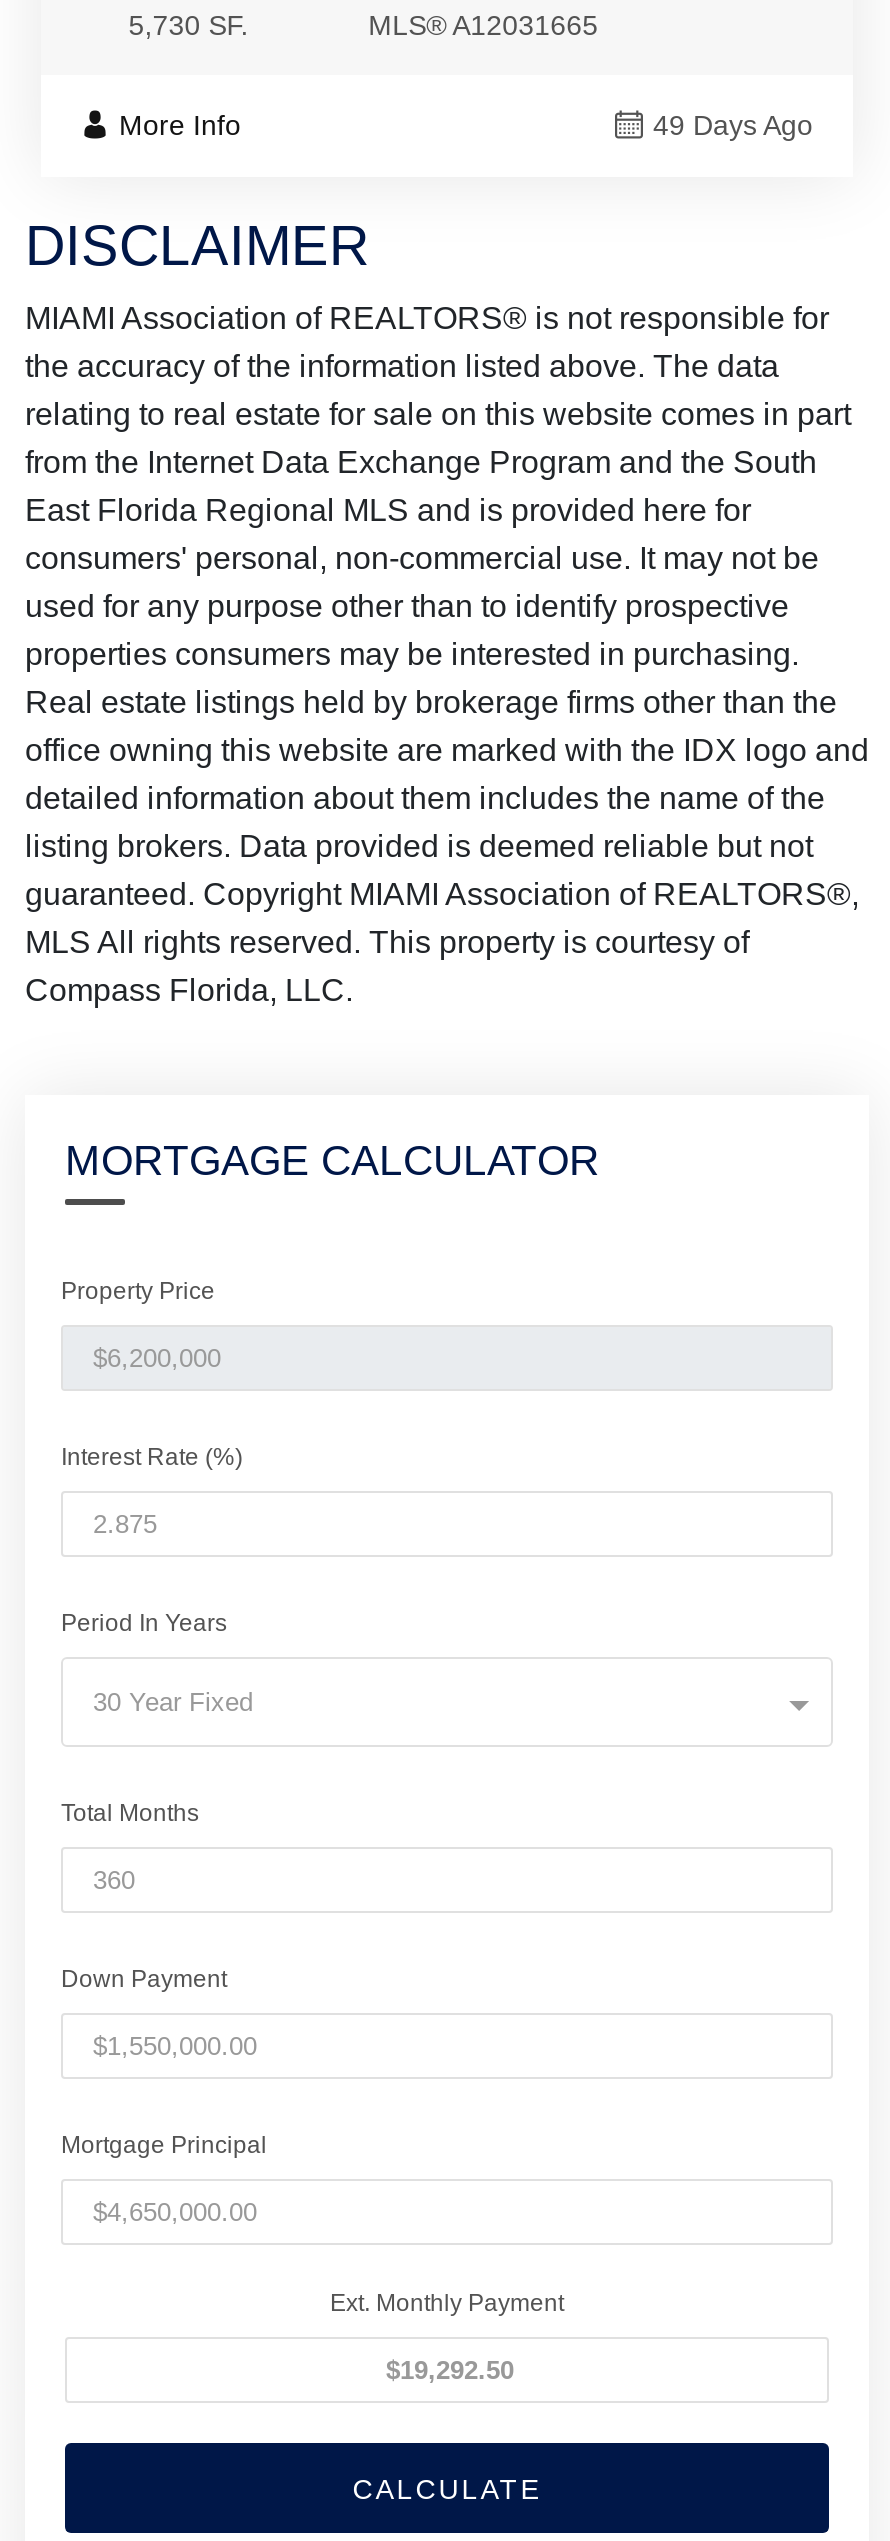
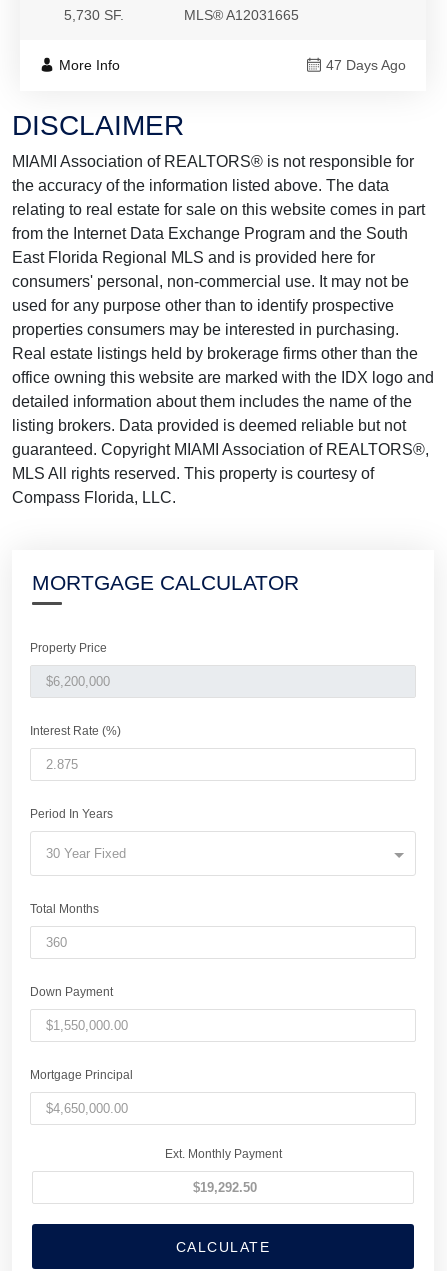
- 49 Days Ago
+ 47 Days Ago
